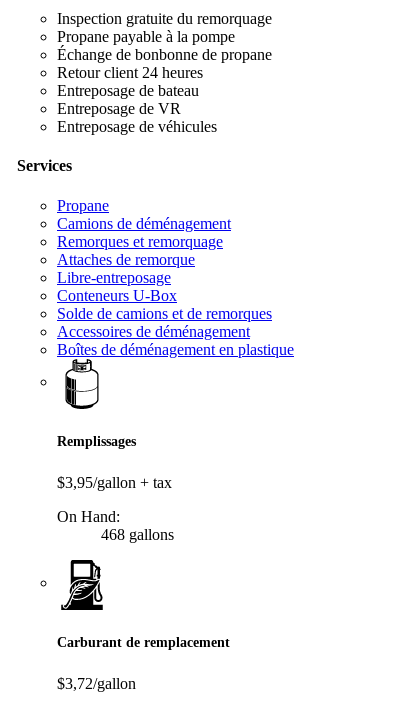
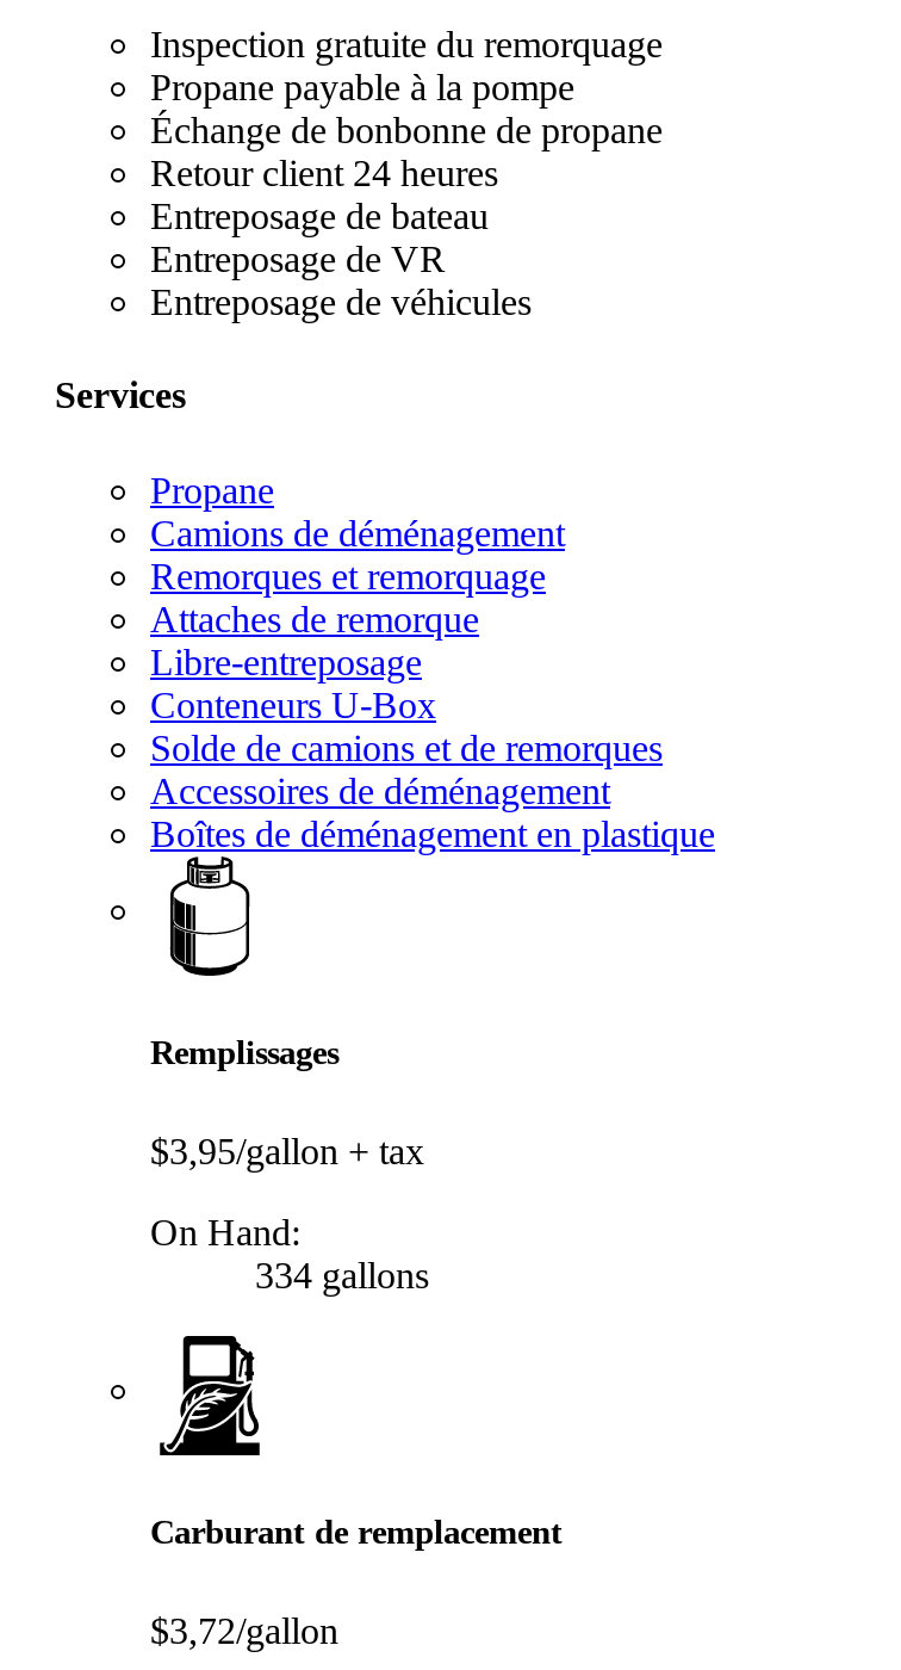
- 468 gallons
+ 334 gallons
